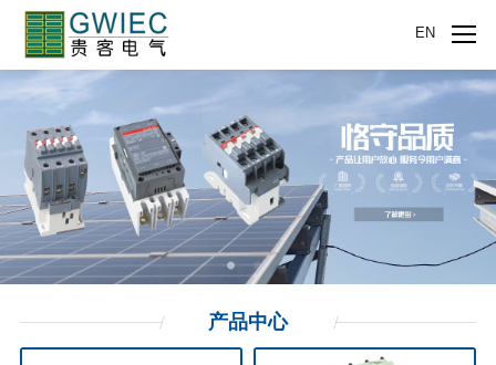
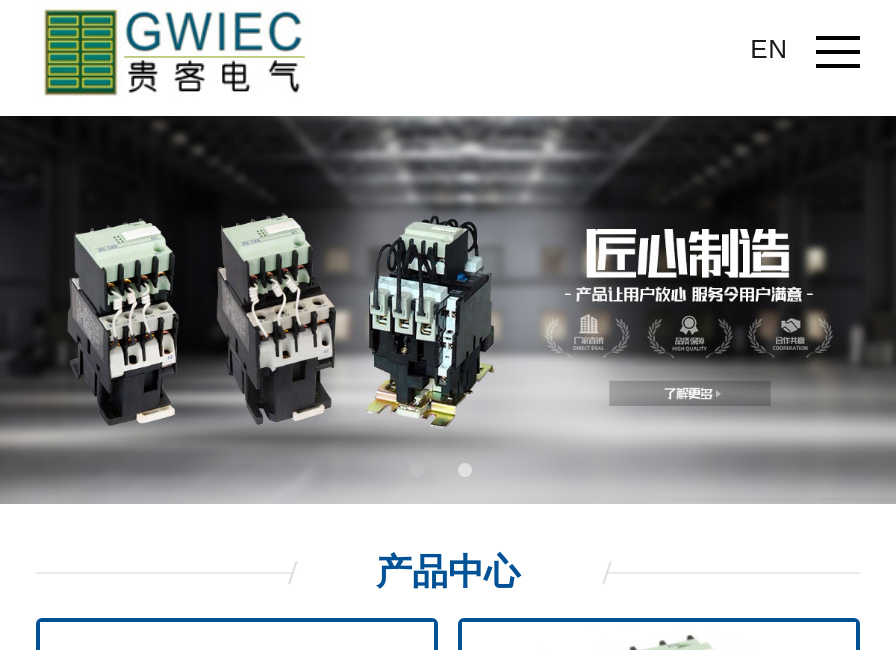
- [image]
+ [image]
